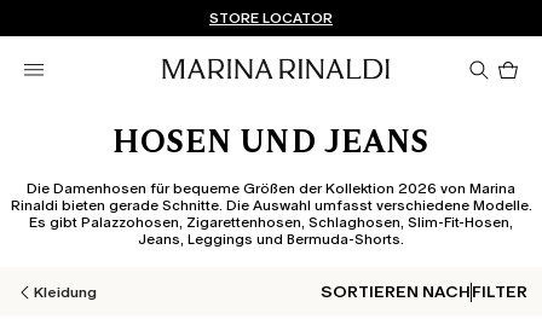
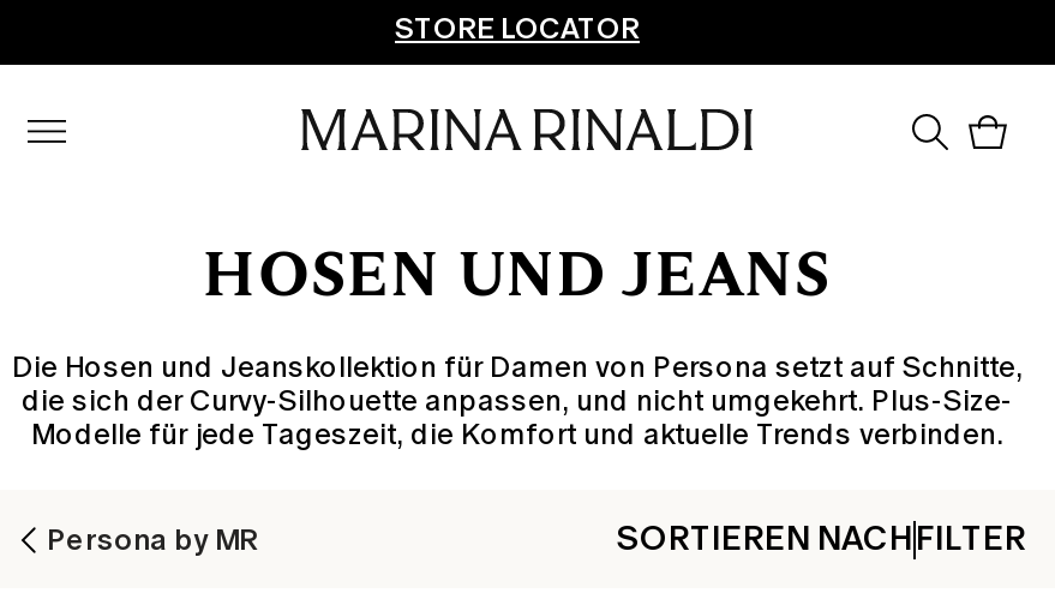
- Die Damenhosen für bequeme Größen der Kollektion 2026 von Marina
- Rinaldi bieten gerade Schnitte. Die Auswahl umfasst verschiedene Modelle.
- Es gibt Palazzohosen, Zigarettenhosen, Schlaghosen, Slim-Fit-Hosen,
- Jeans, Leggings und Bermuda-Shorts.
+ Die Hosen und Jeanskollektion für Damen von Persona setzt auf Schnitte,
+ die sich der Curvy-Silhouette anpassen, und nicht umgekehrt. Plus-Size-
+ Modelle für jede Tageszeit, die Komfort und aktuelle Trends verbinden.

- Kleidung
+ Persona by MR
